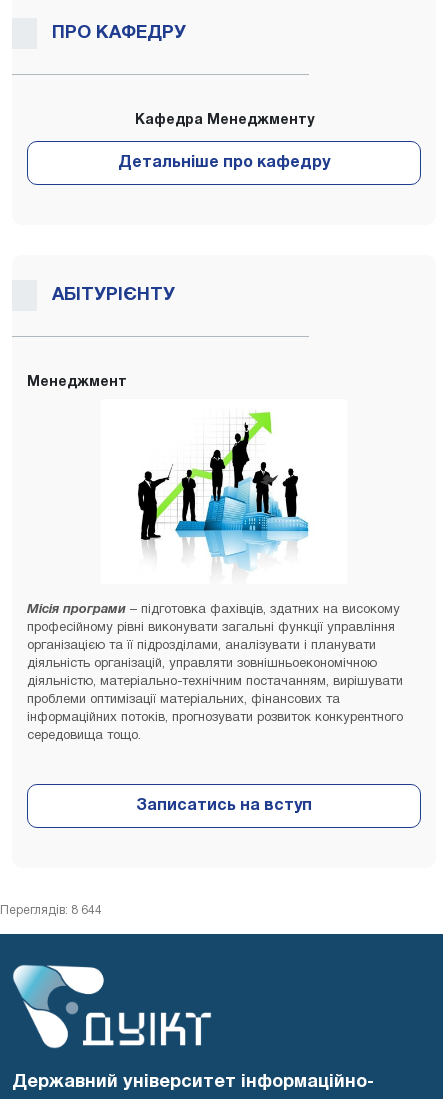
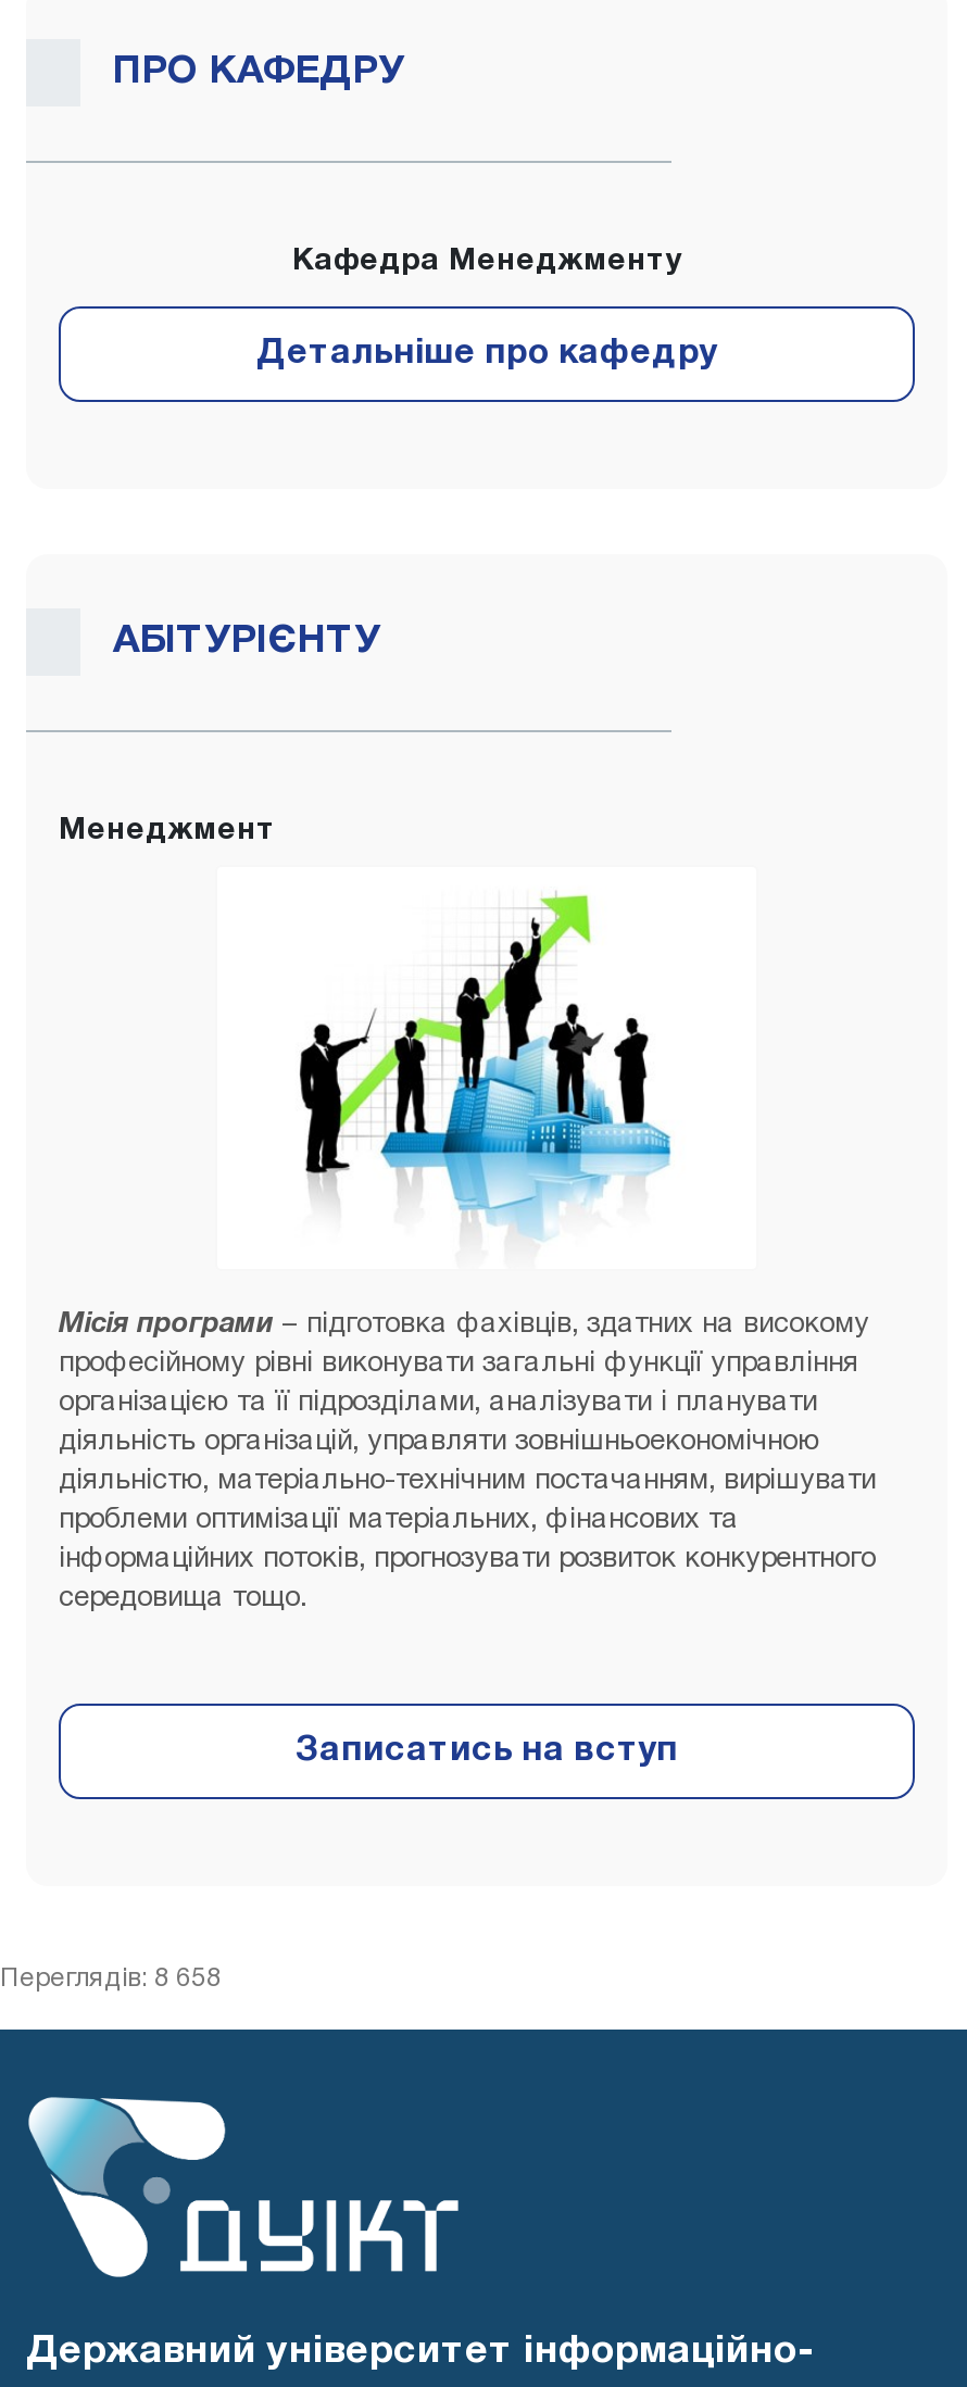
- Переглядів: 8 644
+ Переглядів: 8 658
